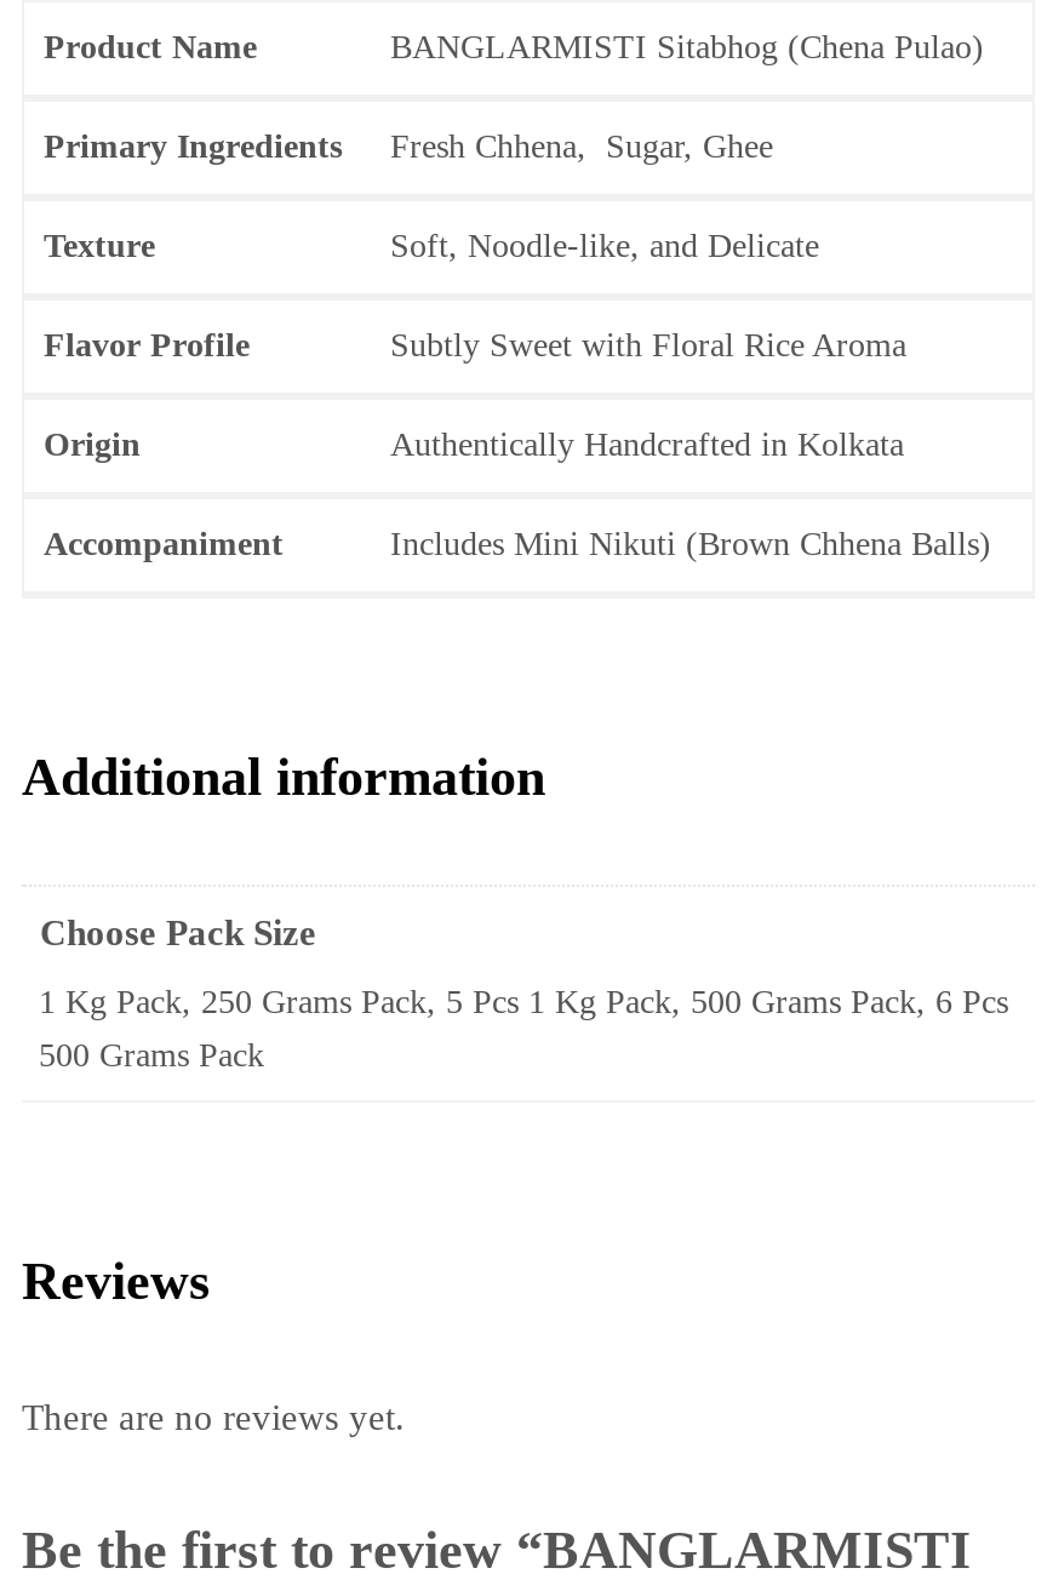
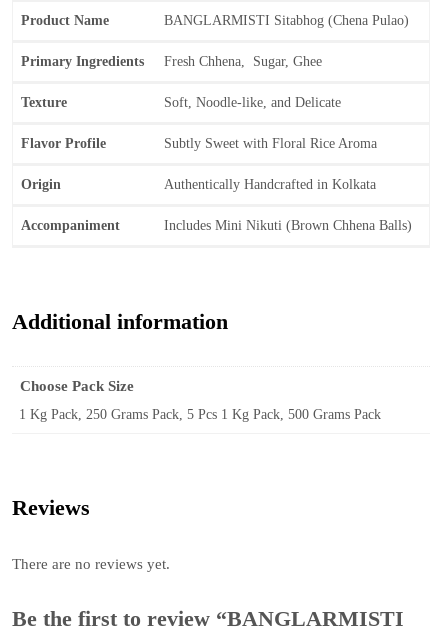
- 1 Kg Pack, 250 Grams Pack, 5 Pcs 1 Kg Pack, 500 Grams Pack, 6 Pcs
- 500 Grams Pack
+ 1 Kg Pack, 250 Grams Pack, 5 Pcs 1 Kg Pack, 500 Grams Pack
